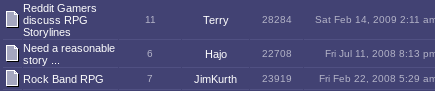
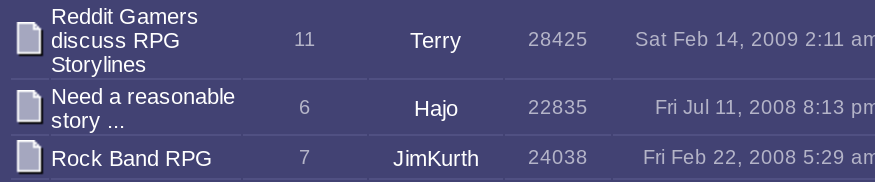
- 28284
+ 28425

- 22708
+ 22835

- 23919
+ 24038
